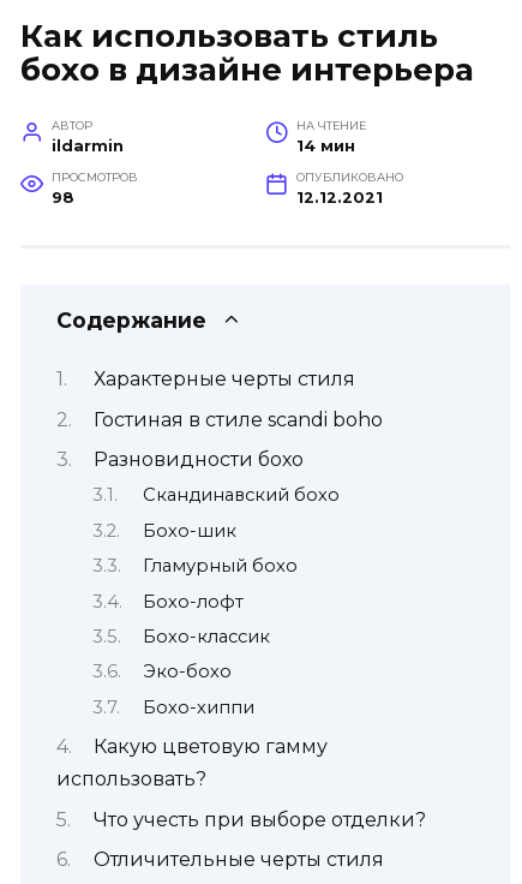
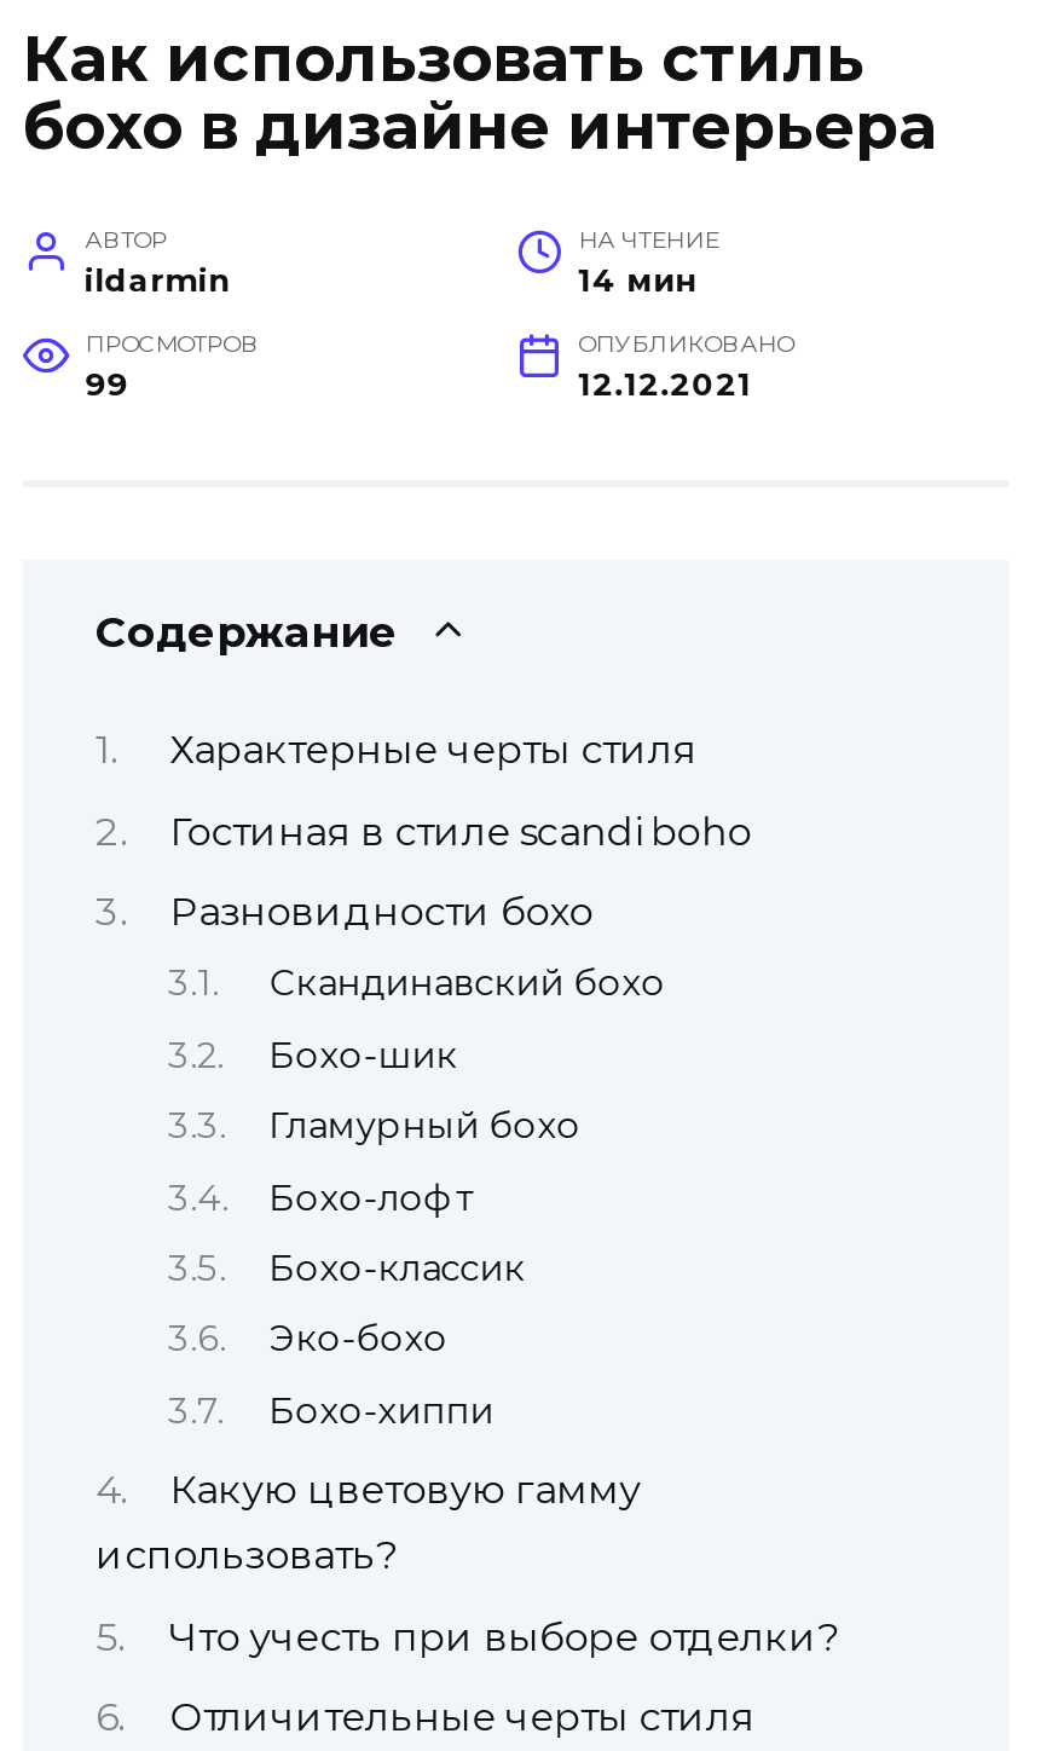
- 98
+ 99
